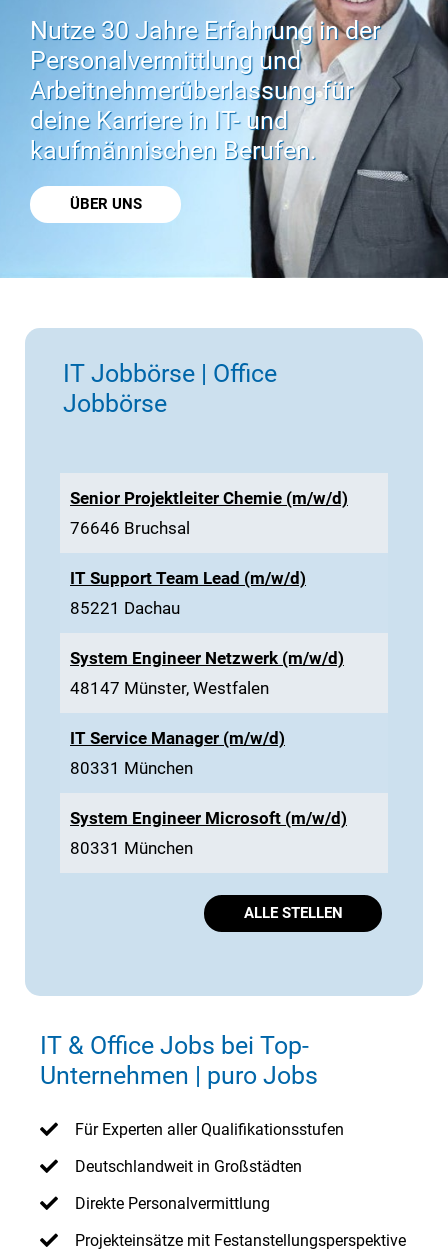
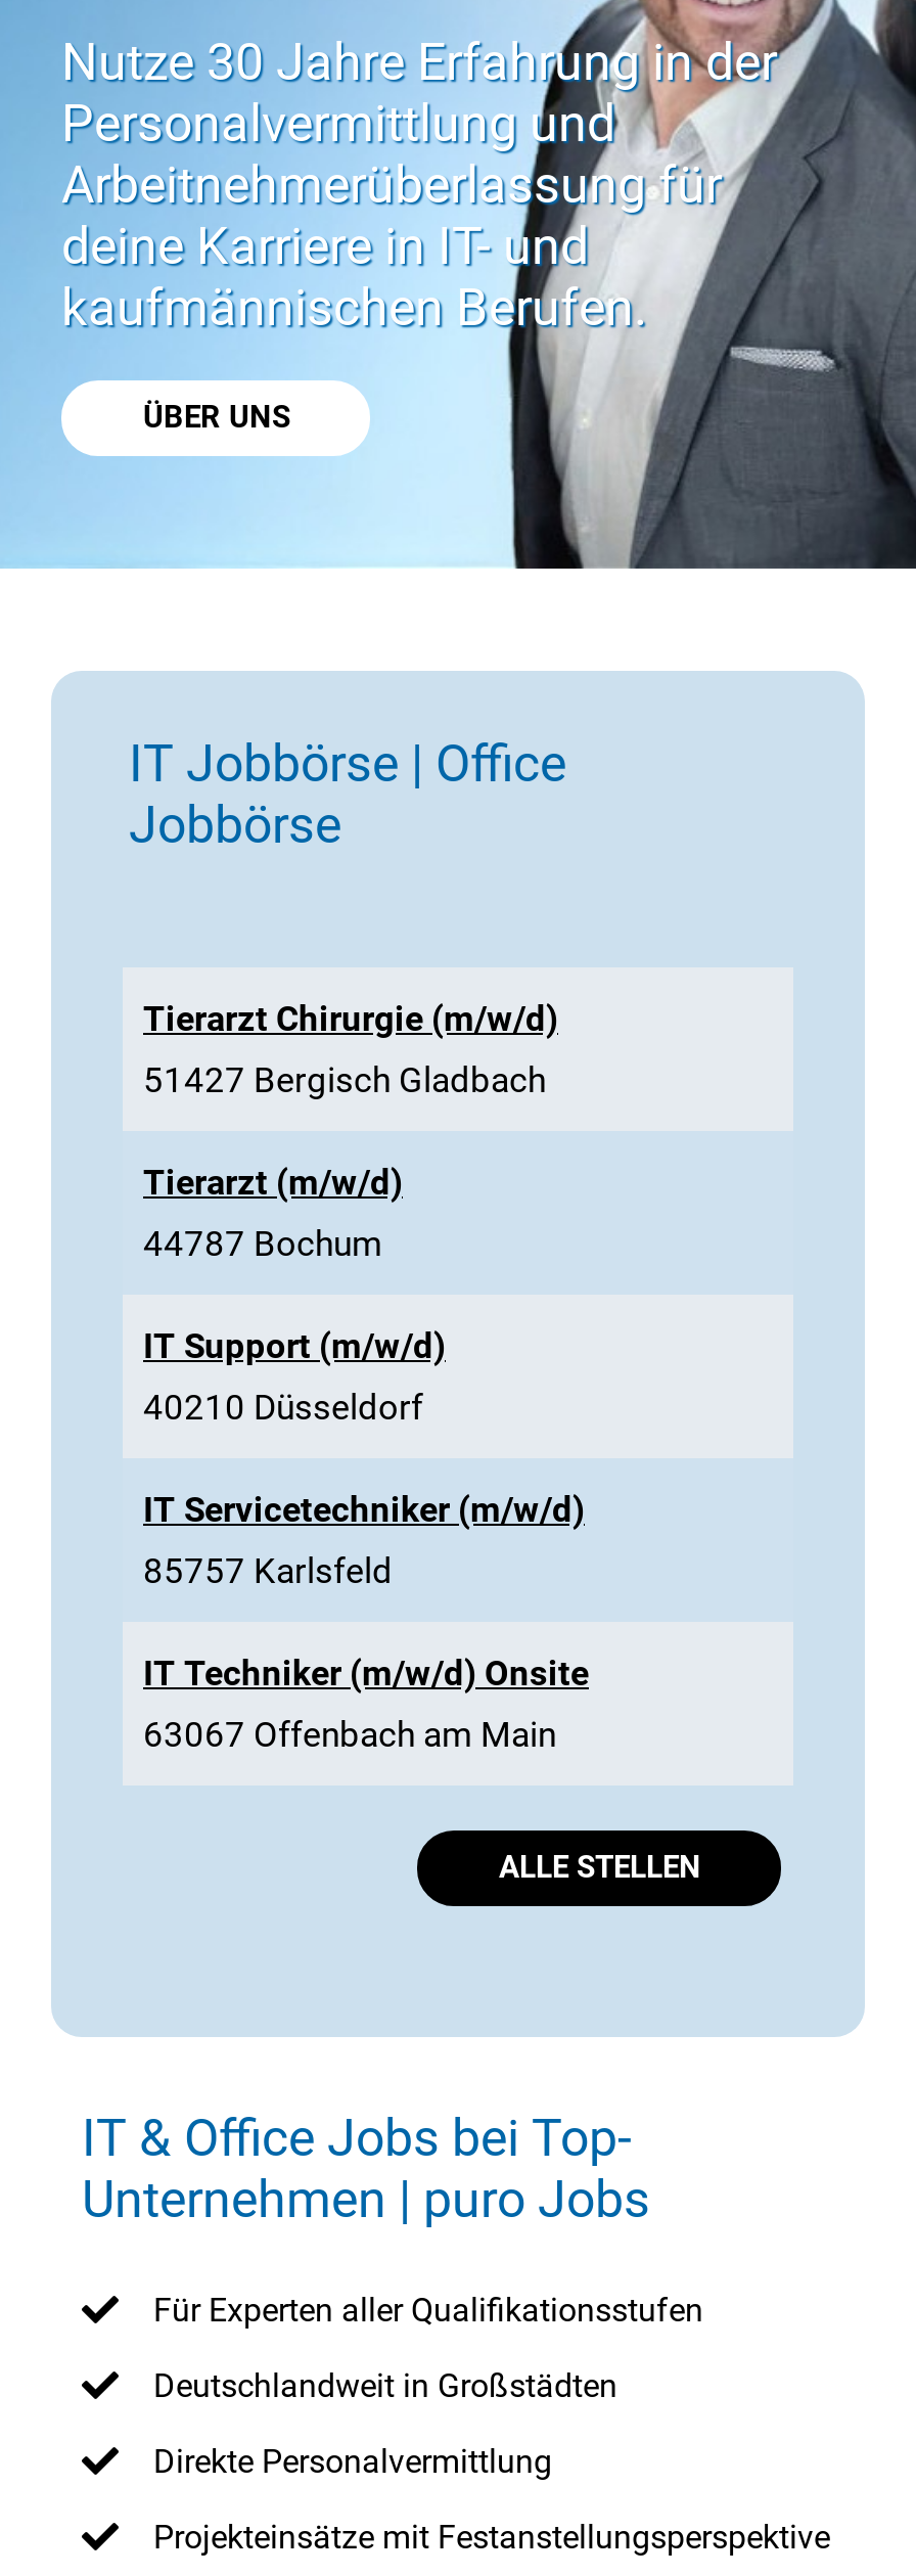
- Senior Projektleiter Chemie (m/w/d)
+ Tierarzt Chirurgie (m/w/d)

- 76646 Bruchsal
+ 51427 Bergisch Gladbach

- IT Support Team Lead (m/w/d)
+ Tierarzt (m/w/d)

- 85221 Dachau
+ 44787 Bochum

- System Engineer Netzwerk (m/w/d)
+ IT Support (m/w/d)

- 48147 Münster, Westfalen
+ 40210 Düsseldorf

- IT Service Manager (m/w/d)
+ IT Servicetechniker (m/w/d)

- 80331 München
+ 85757 Karlsfeld

- System Engineer Microsoft (m/w/d)
+ IT Techniker (m/w/d) Onsite

- 80331 München
+ 63067 Offenbach am Main
